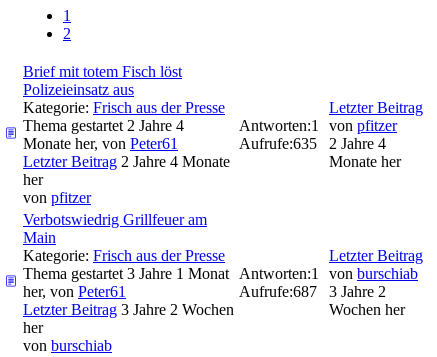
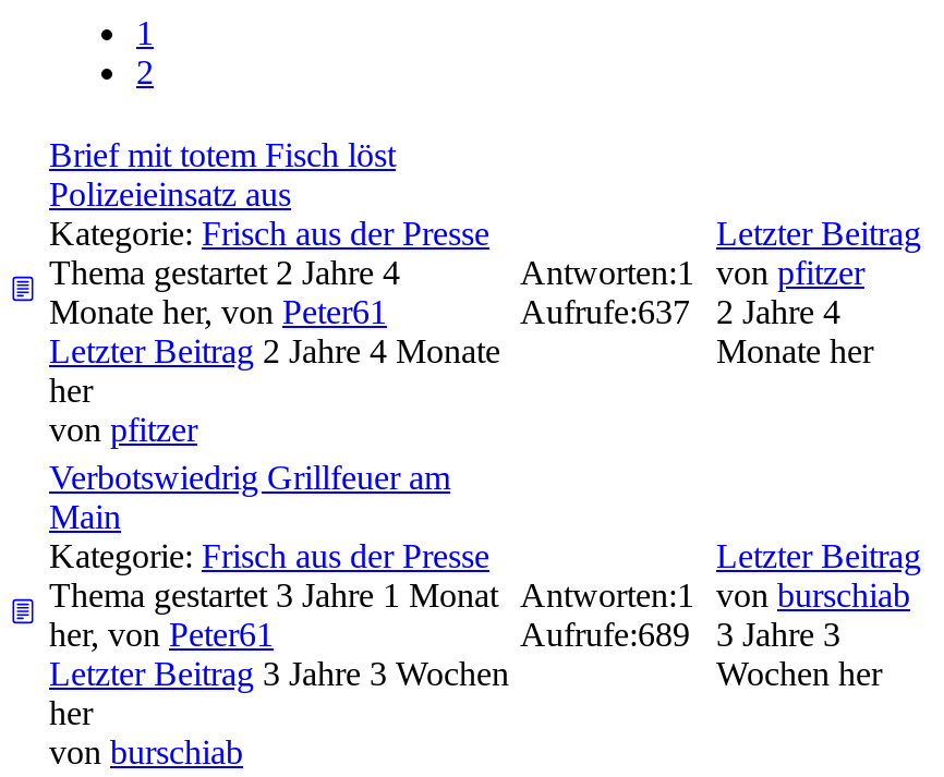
- Aufrufe:635 2 Jahre 4
+ Aufrufe:637 2 Jahre 4

- Aufrufe:687
+ Aufrufe:689

- 3 Jahre 2
+ 3 Jahre 3

- Letzter Beitrag 3 Jahre 2 Wochen
+ Letzter Beitrag 3 Jahre 3 Wochen
